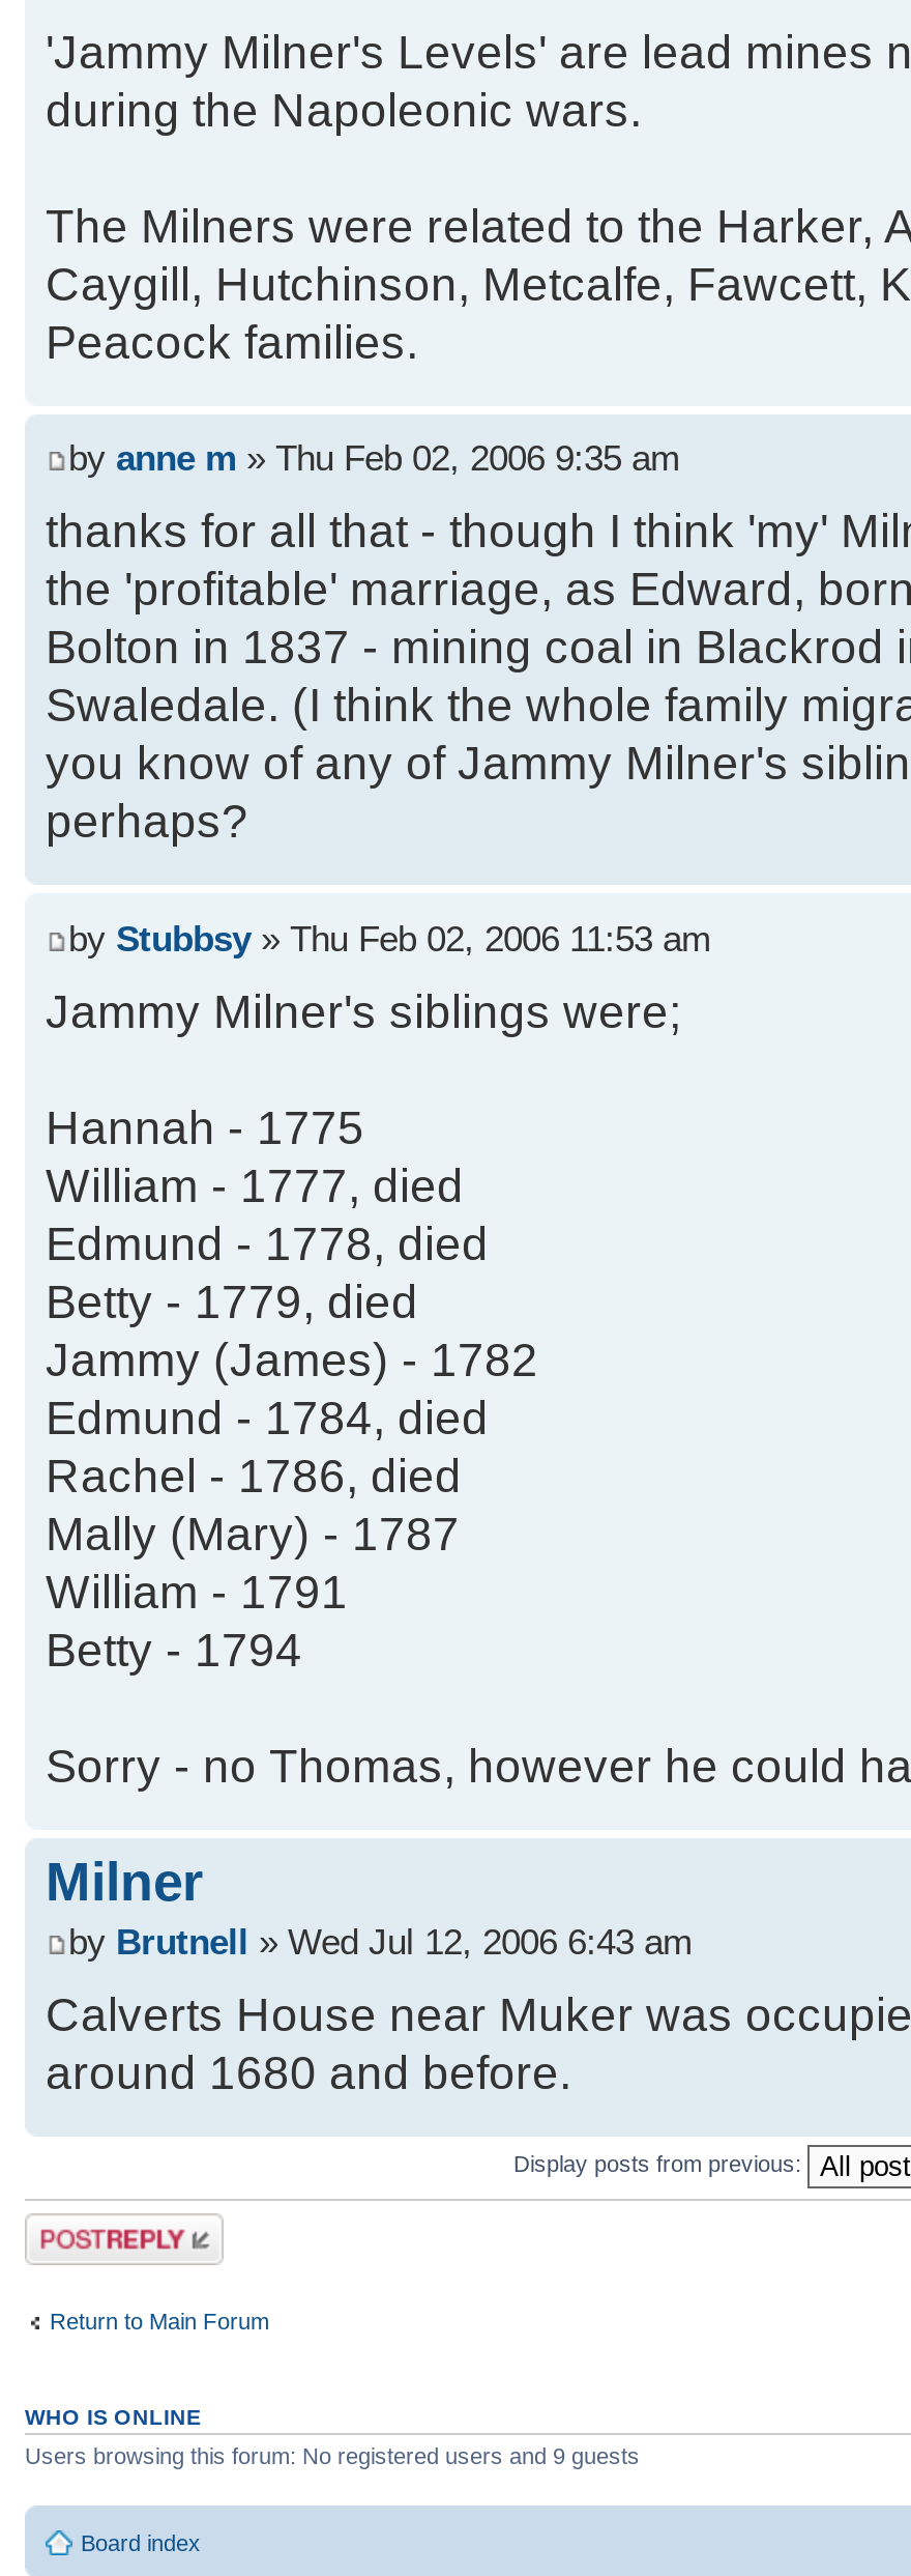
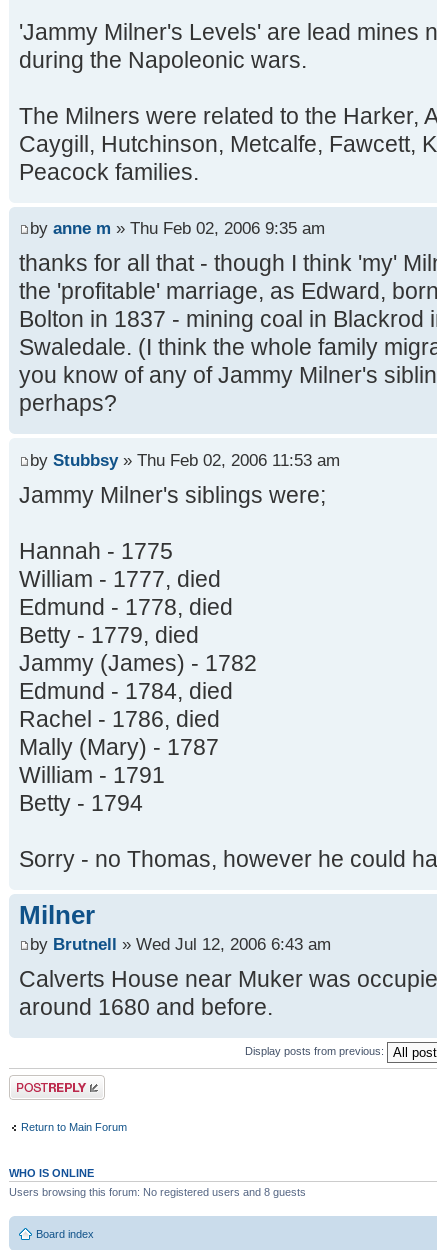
- Users browsing this forum: No registered users and 9 guests
+ Users browsing this forum: No registered users and 8 guests
